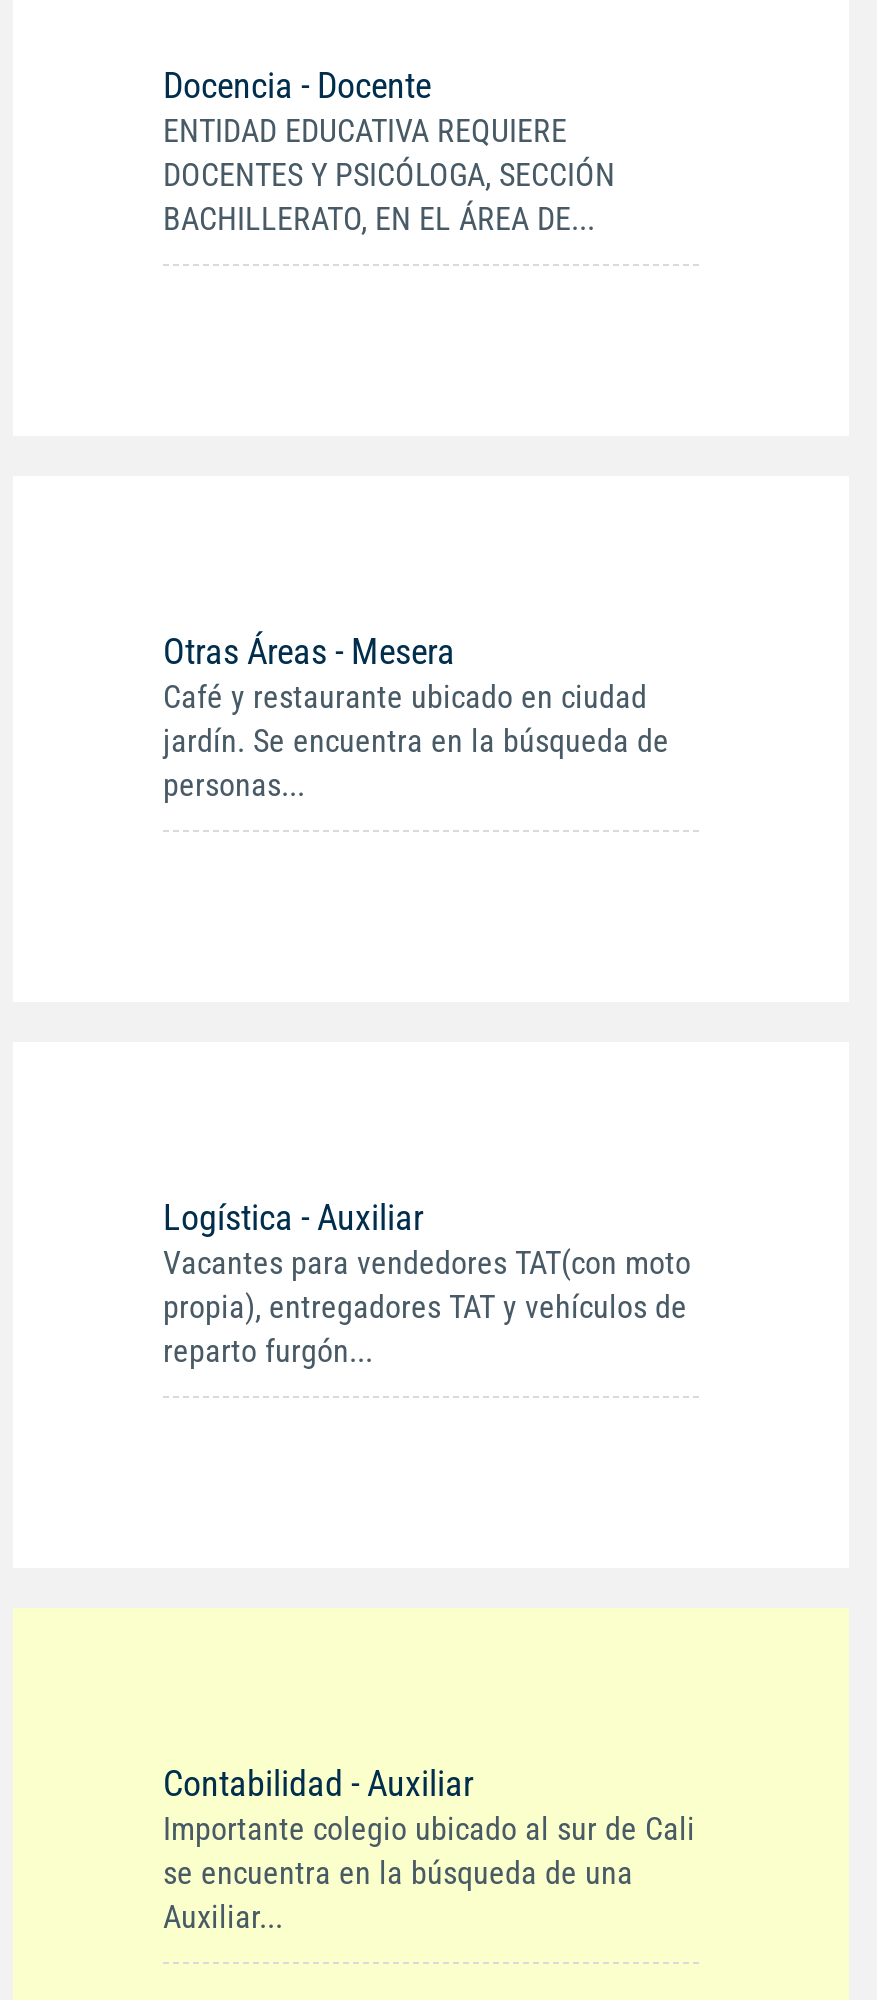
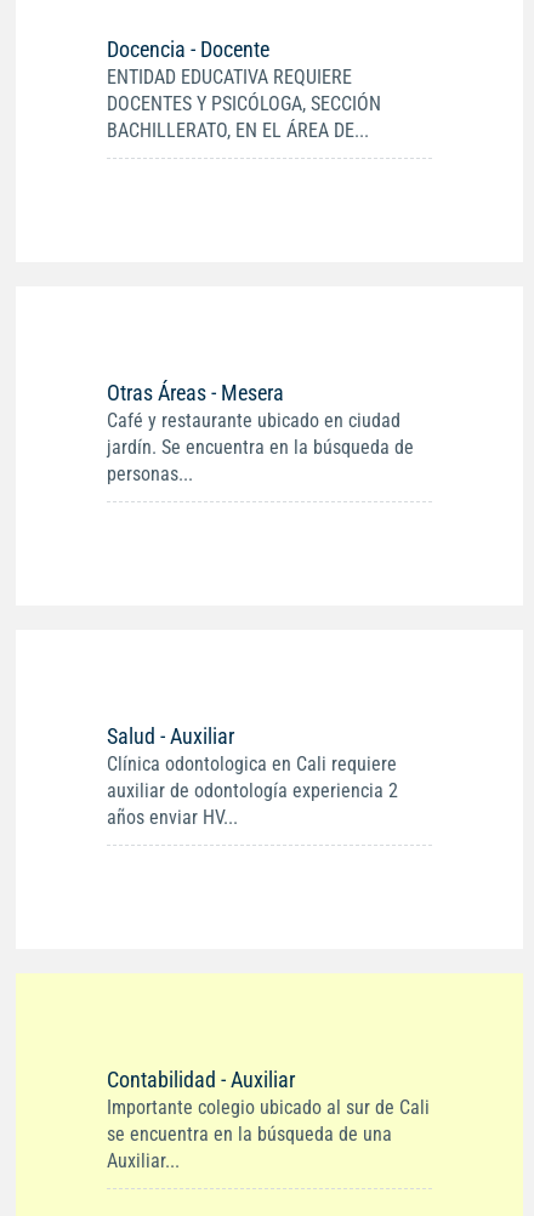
- Logística - Auxiliar
- Vacantes para vendedores TAT(con moto
- propia), entregadores TAT y vehículos de
- reparto furgón...
+ Salud - Auxiliar
+ Clínica odontologica en Cali requiere
+ auxiliar de odontología experiencia 2
+ años enviar HV...
